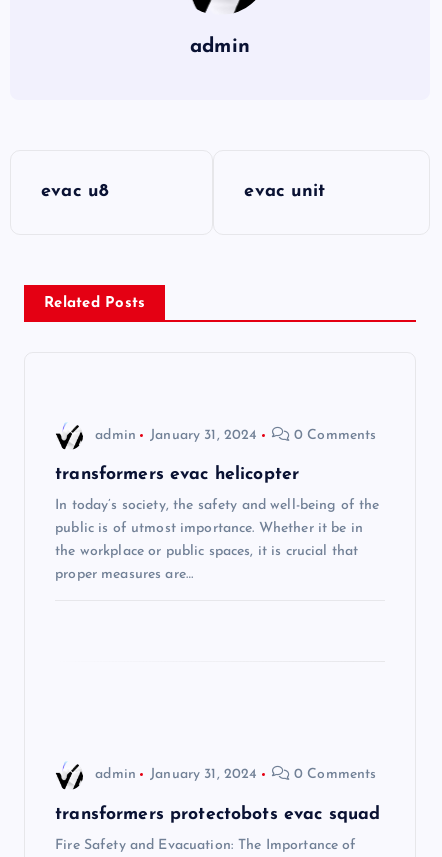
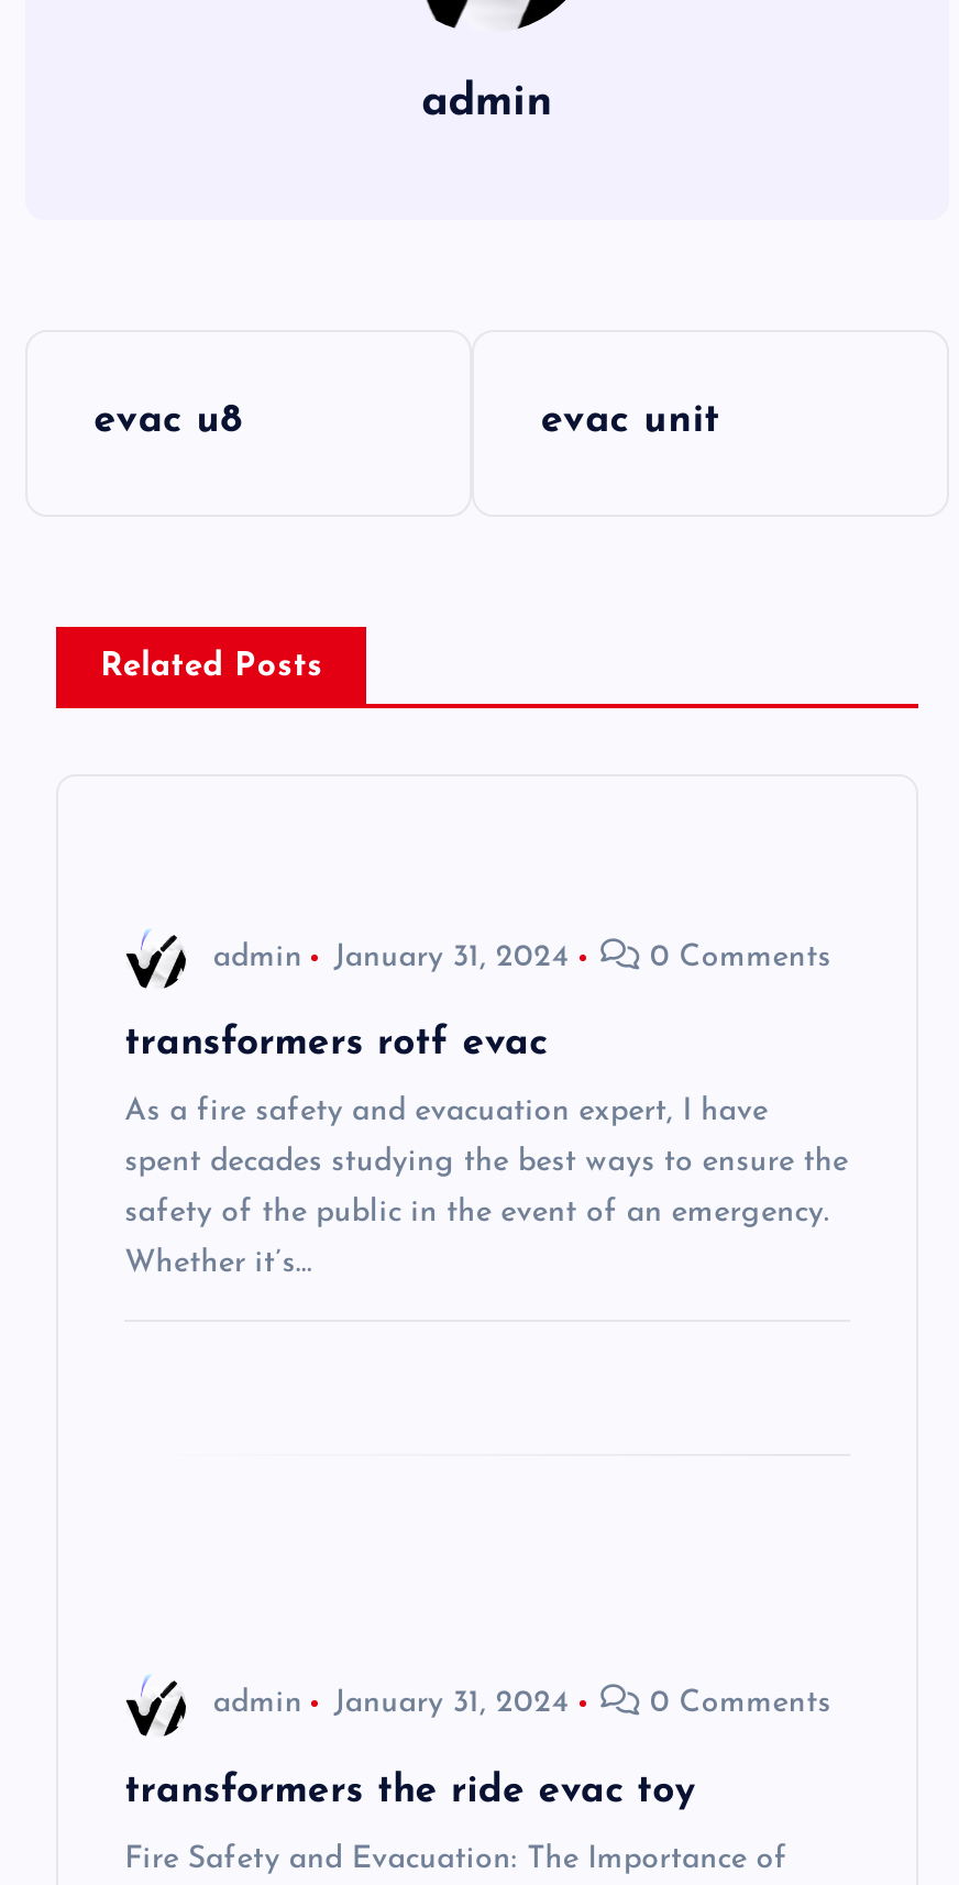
- transformers evac helicopter
+ transformers rotf evac

- In today’s society, the safety and well-being of the
+ As a fire safety and evacuation expert, I have

- public is of utmost importance. Whether it be in
+ spent decades studying the best ways to ensure the

- the workplace or public spaces, it is crucial that
+ safety of the public in the event of an emergency.

- proper measures are…
+ Whether it’s…

- transformers protectobots evac squad
+ transformers the ride evac toy
